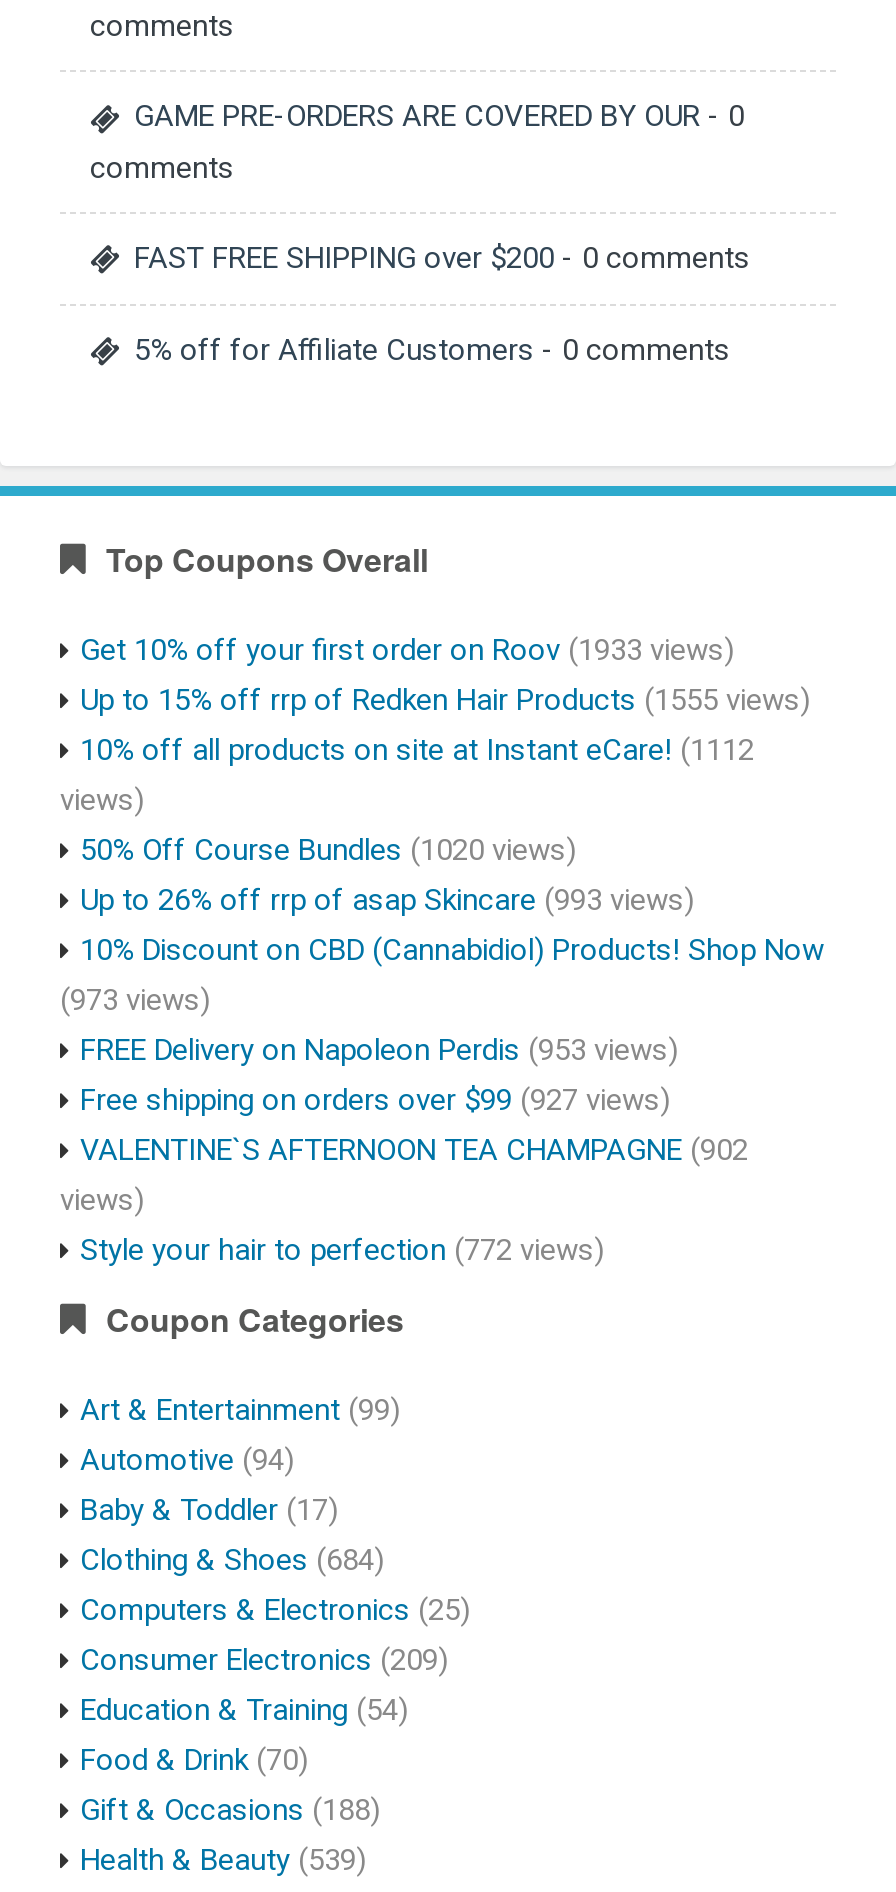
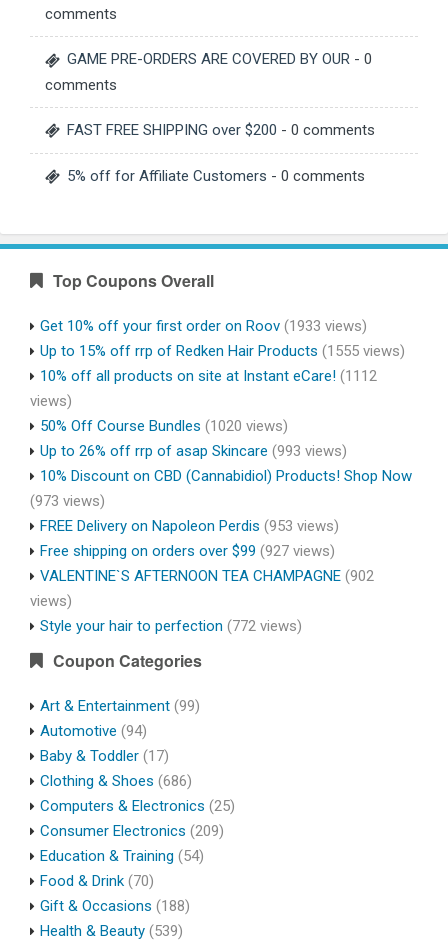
- Clothing & Shoes (684)
+ Clothing & Shoes (686)
